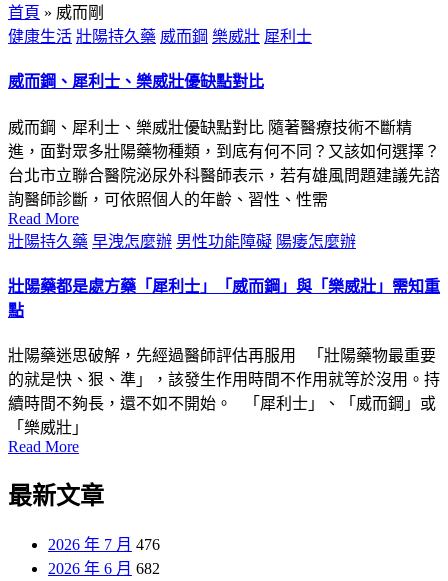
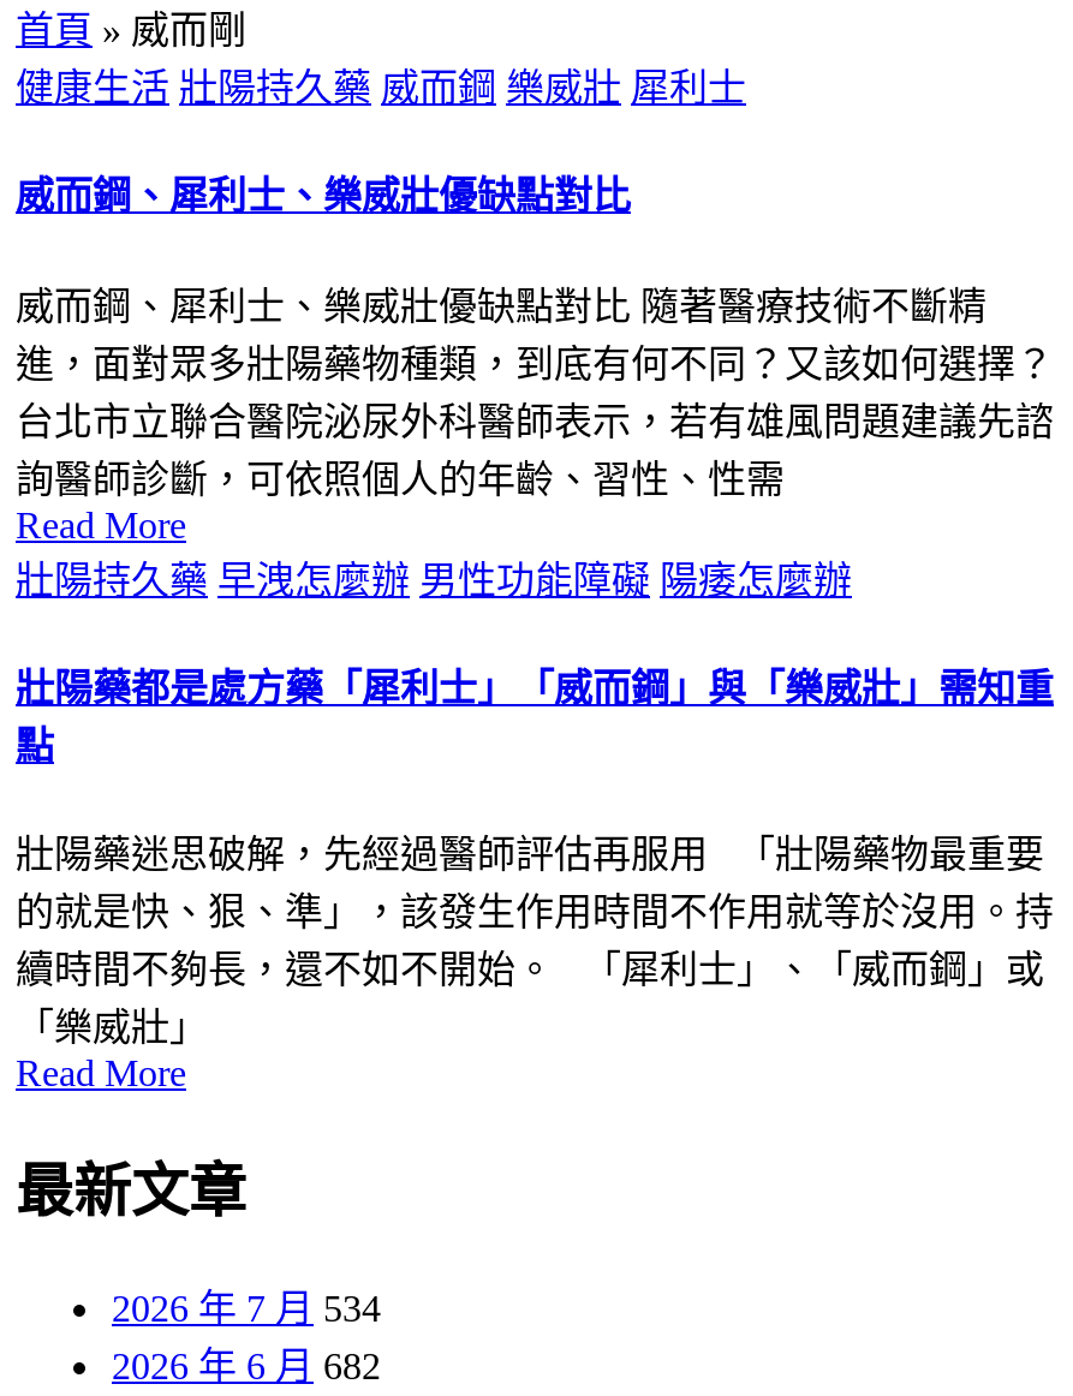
- 2026 年 7 月 476
+ 2026 年 7 月 534
